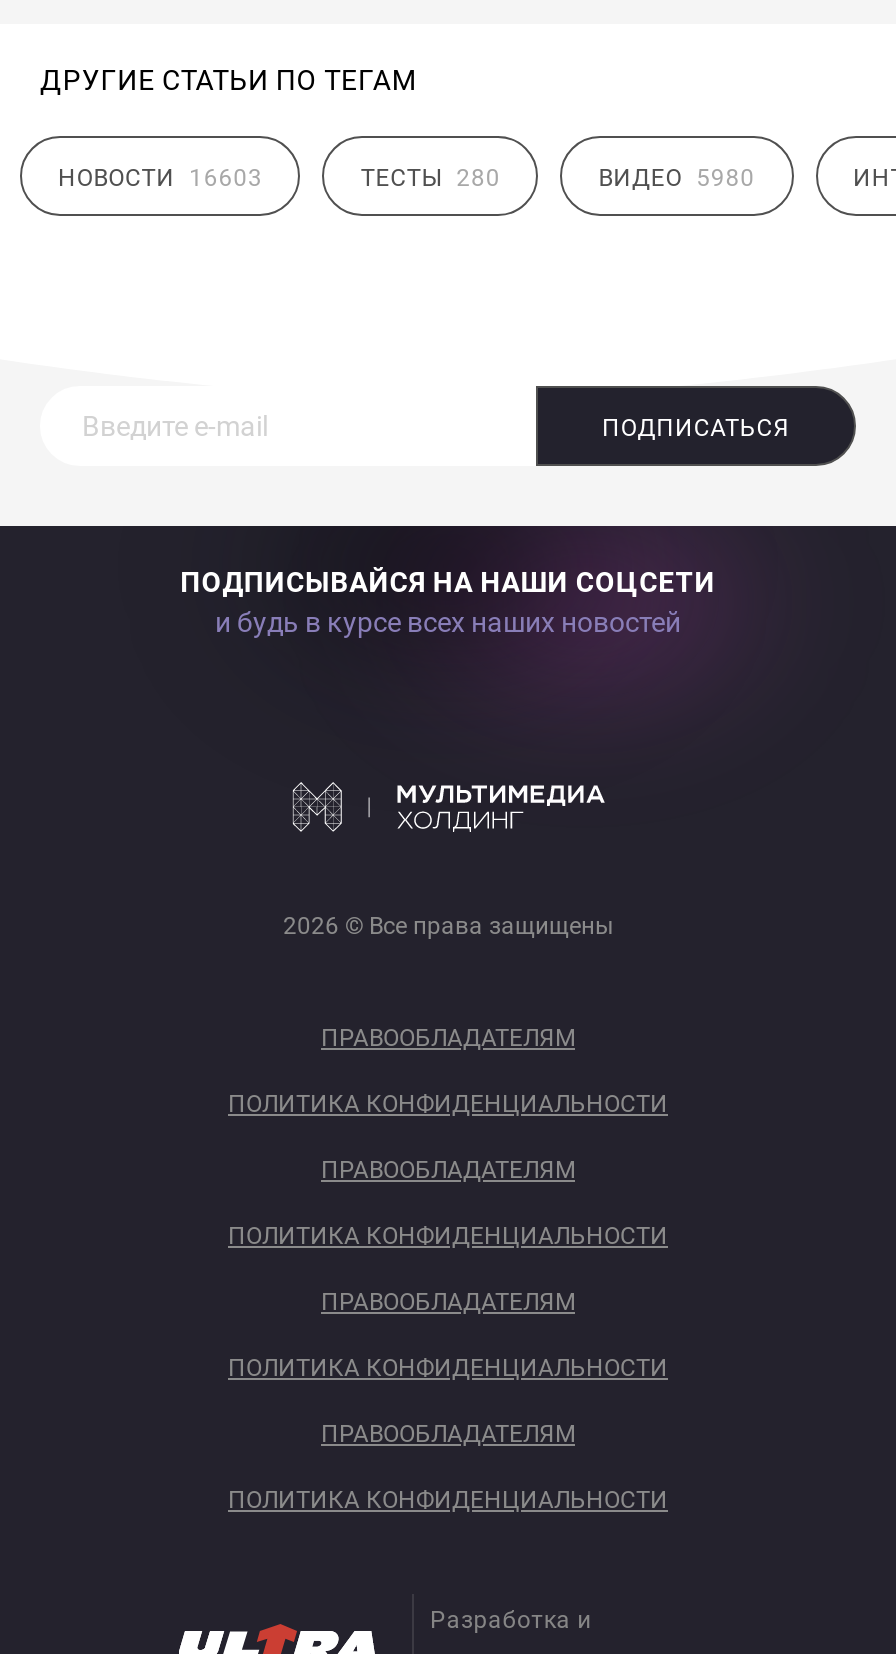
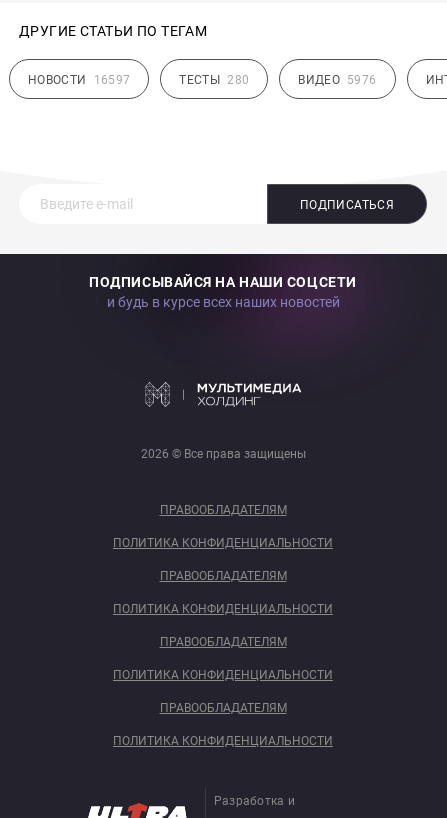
- НОВОСТИ 16603
+ НОВОСТИ 16597

- ВИДЕО 5980
+ ВИДЕО 5976
